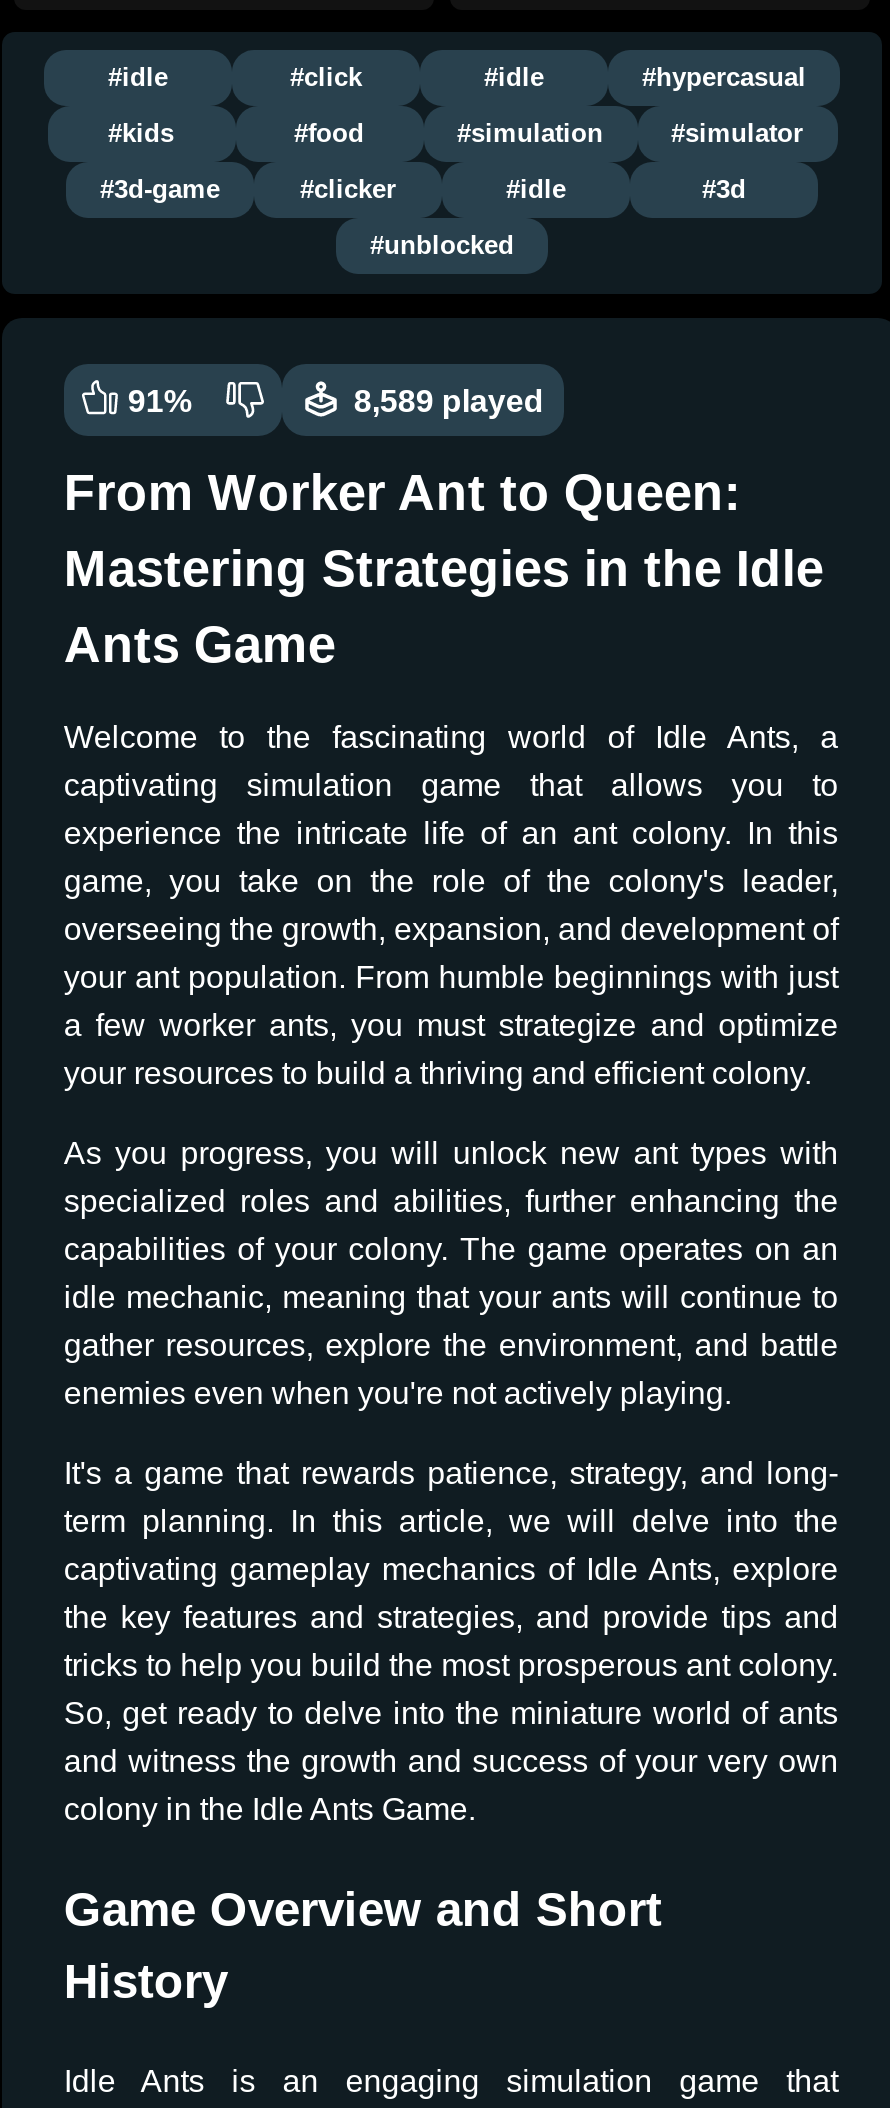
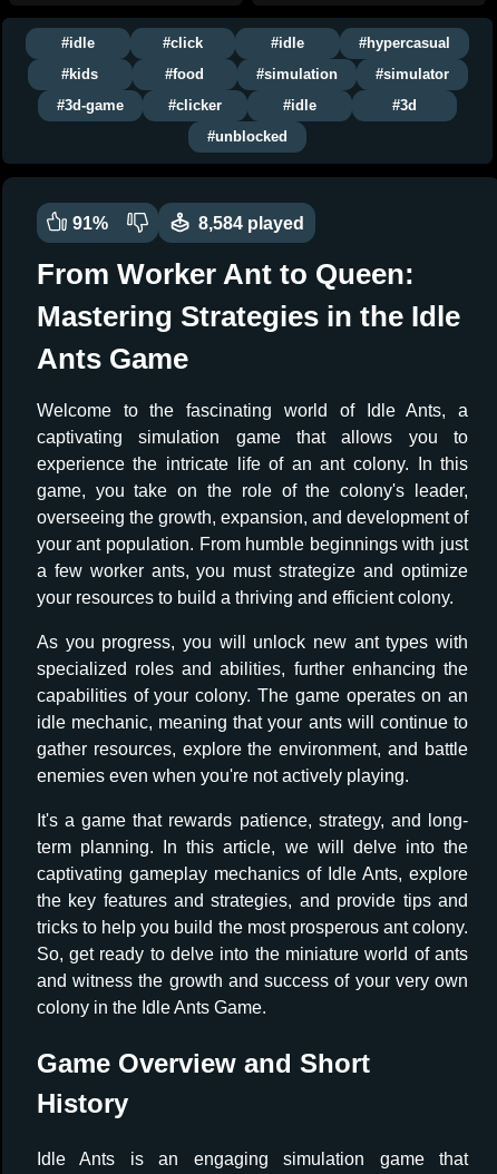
- 8,589 played
+ 8,584 played
